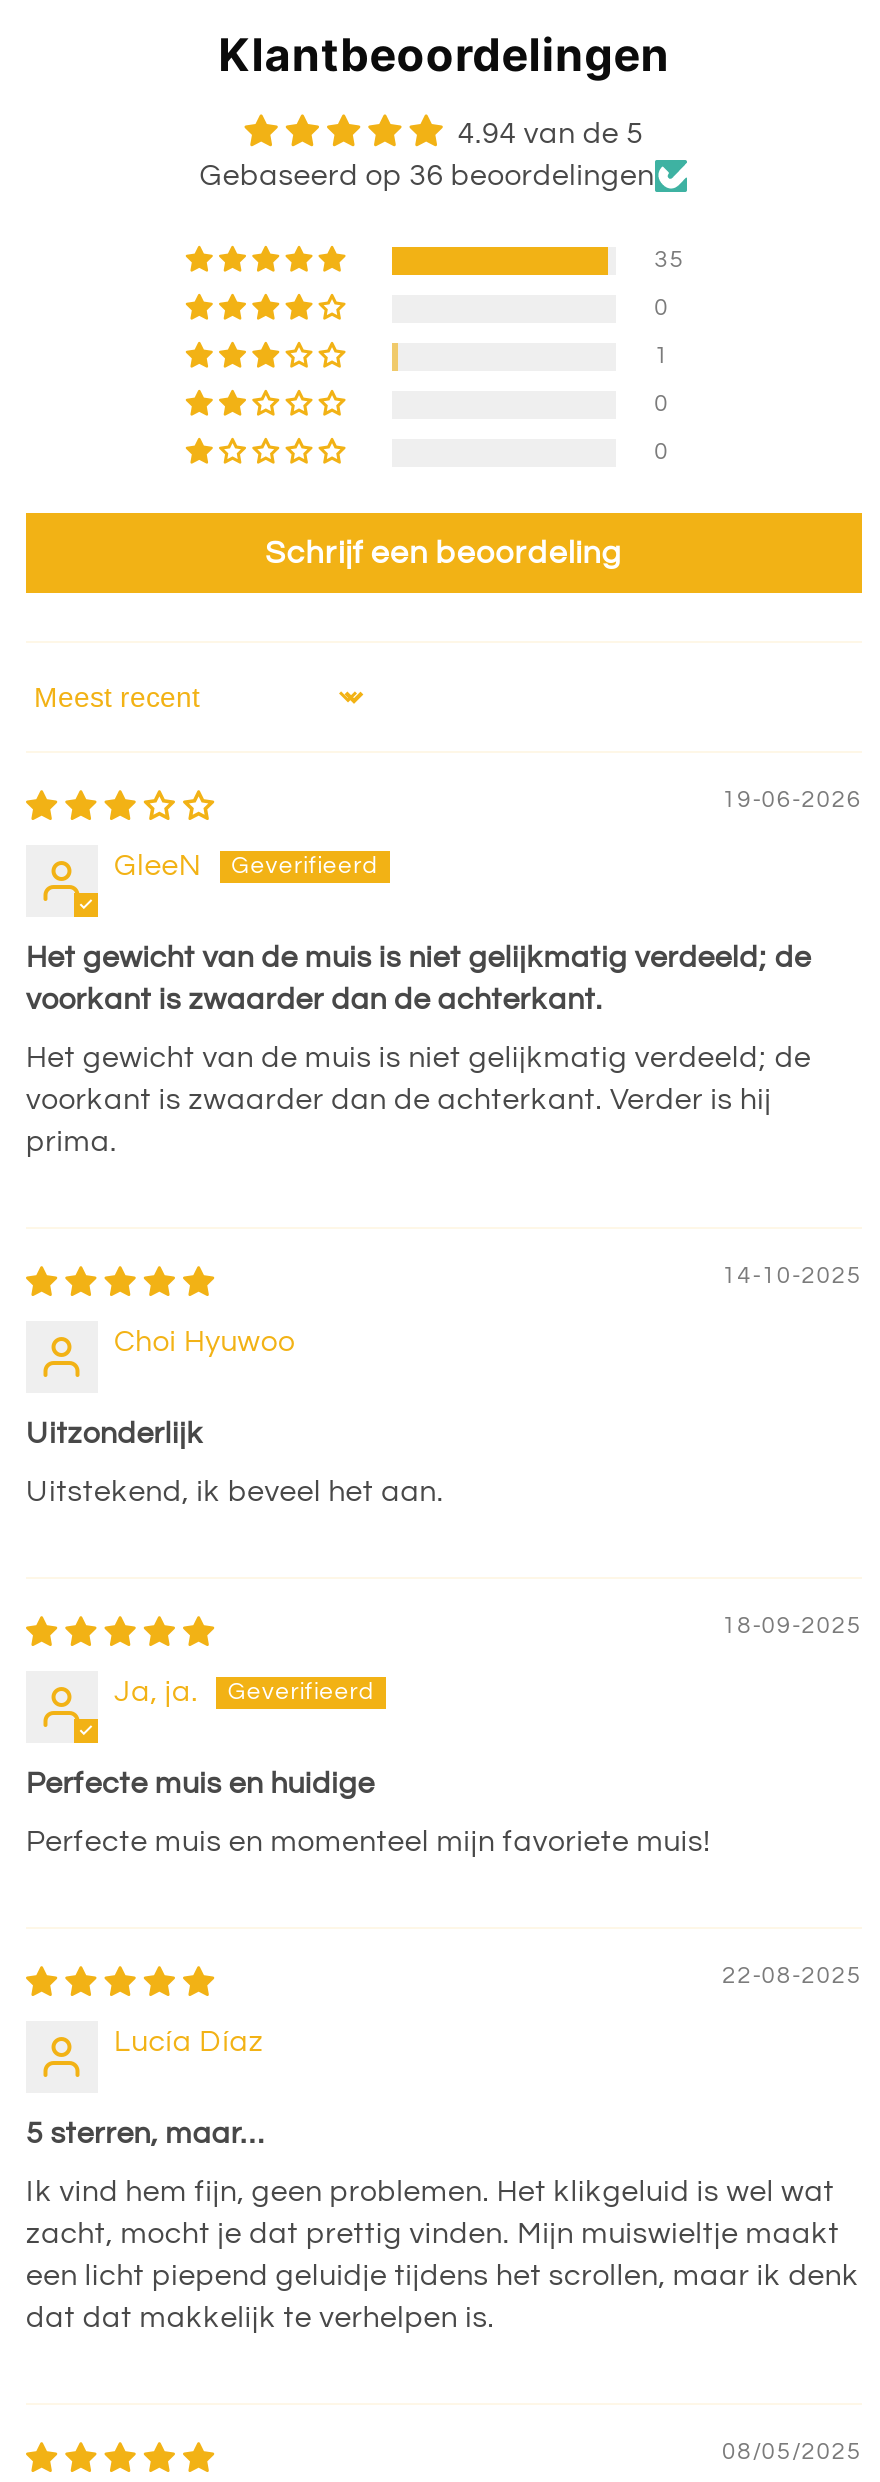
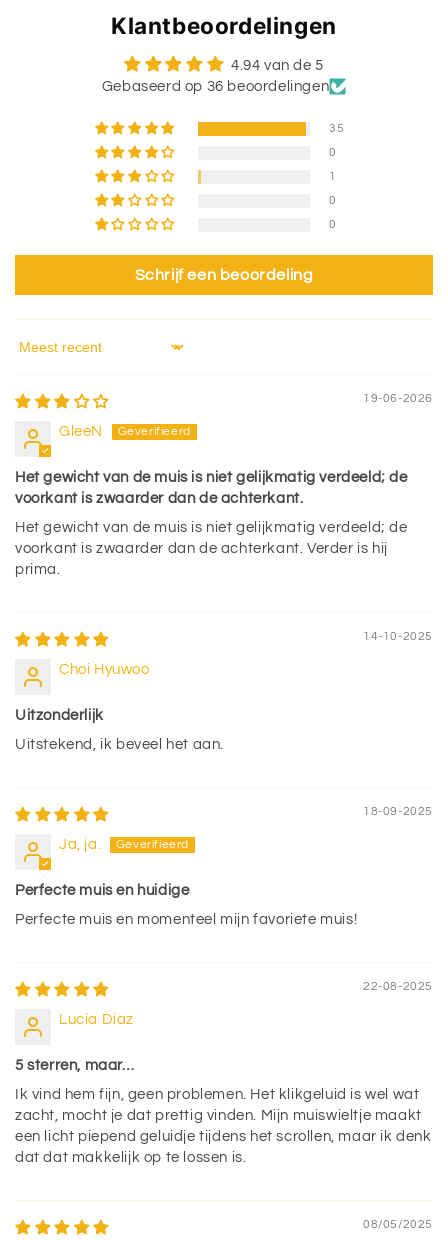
- dat dat makkelijk te verhelpen is.
+ dat dat makkelijk op te lossen is.
